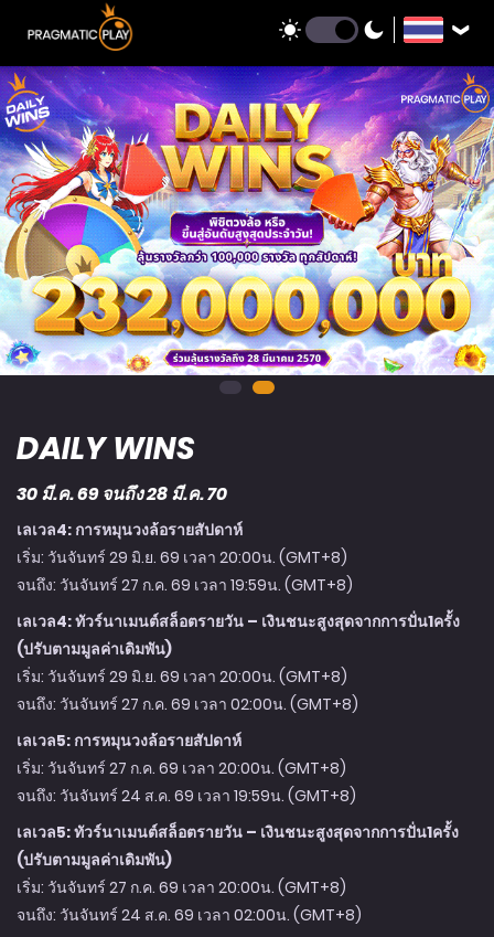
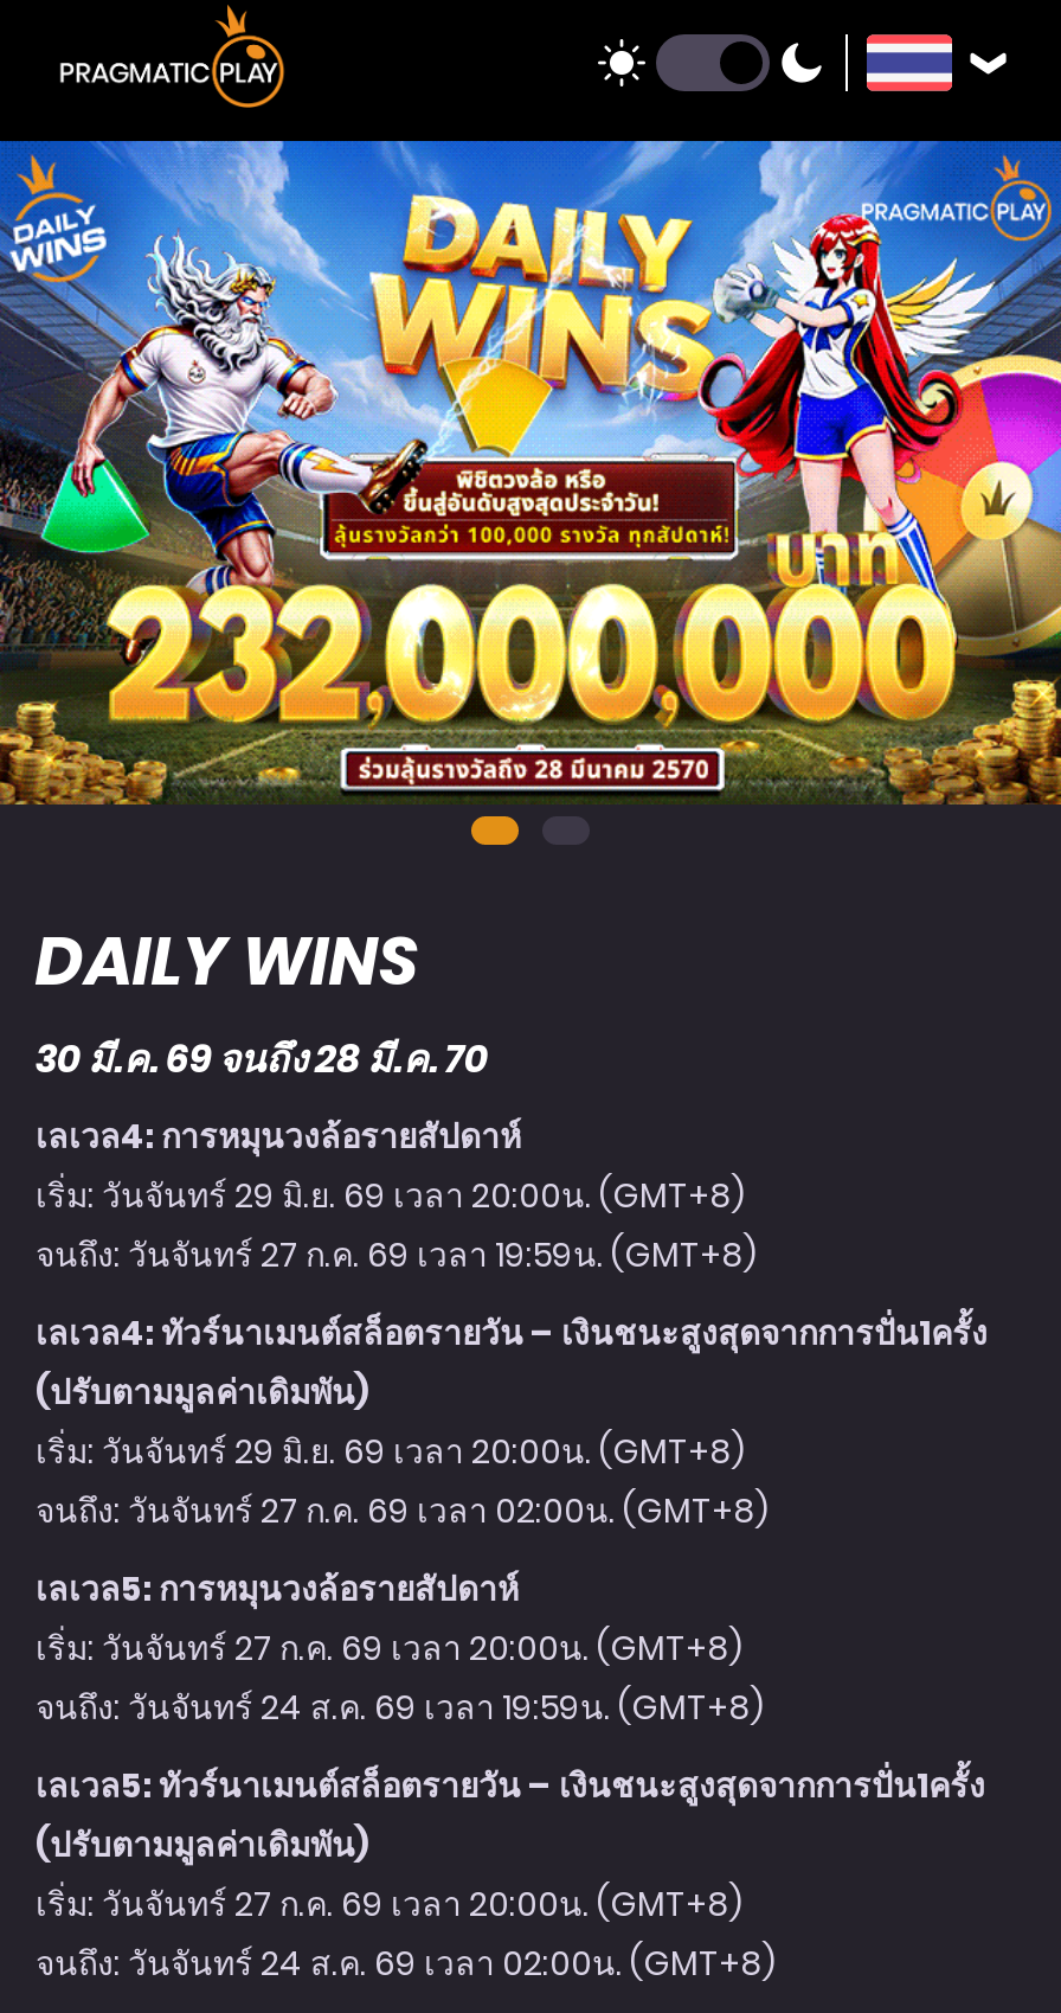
- [image]
+ [image]
